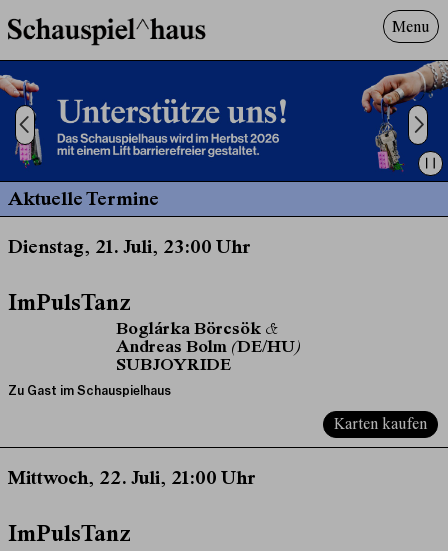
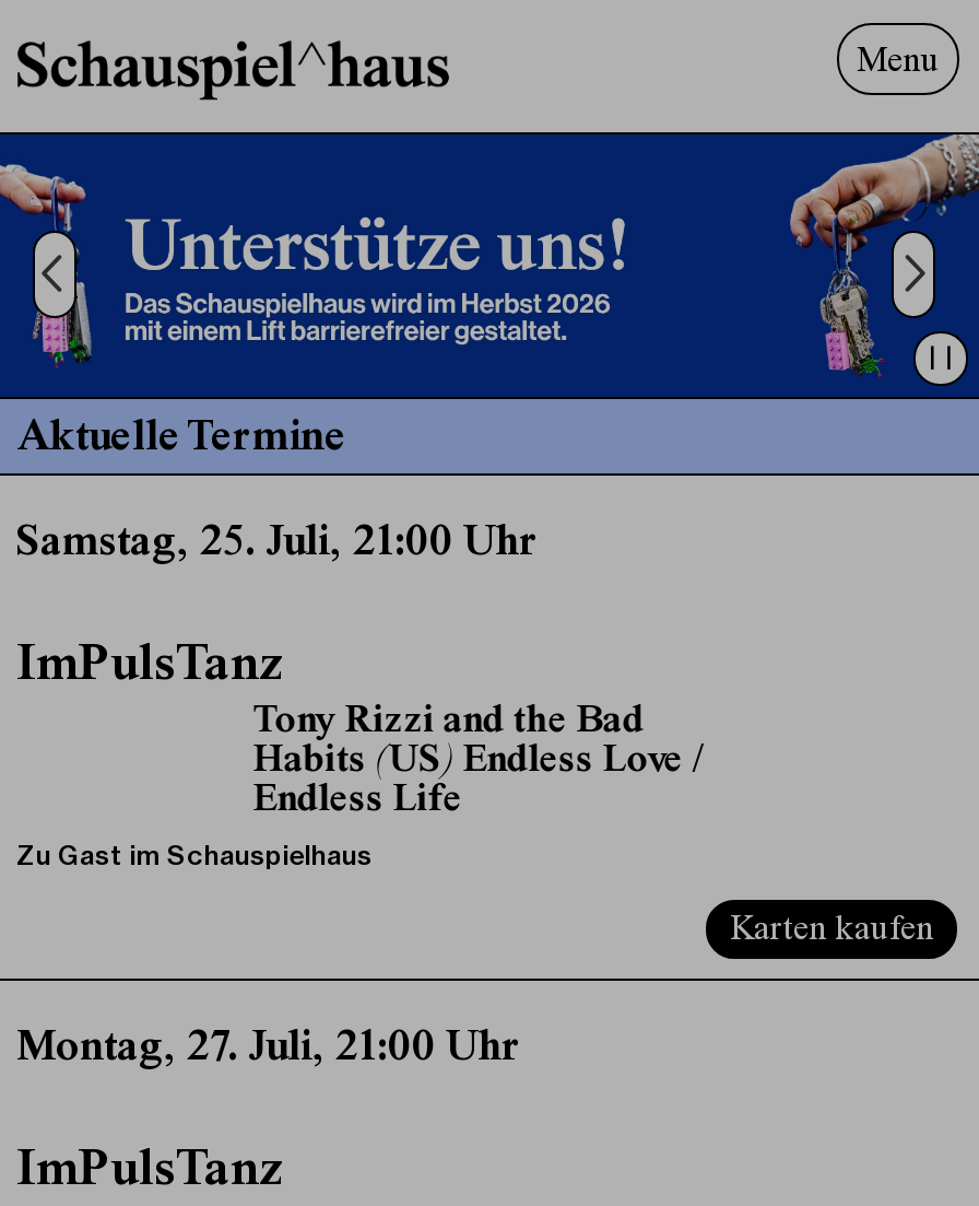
- Dienstag, 21. Juli, 23:00 Uhr
+ Samstag, 25. Juli, 21:00 Uhr

- Boglárka Börcsök &
- Andreas Bolm (DE/HU)
- SUBJOYRIDE
+ Tony Rizzi and the Bad
+ Habits (US) Endless Love /
+ Endless Life

- Mittwoch, 22. Juli, 21:00 Uhr
+ Montag, 27. Juli, 21:00 Uhr
